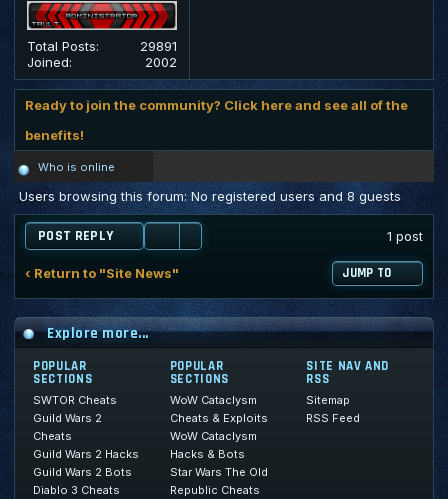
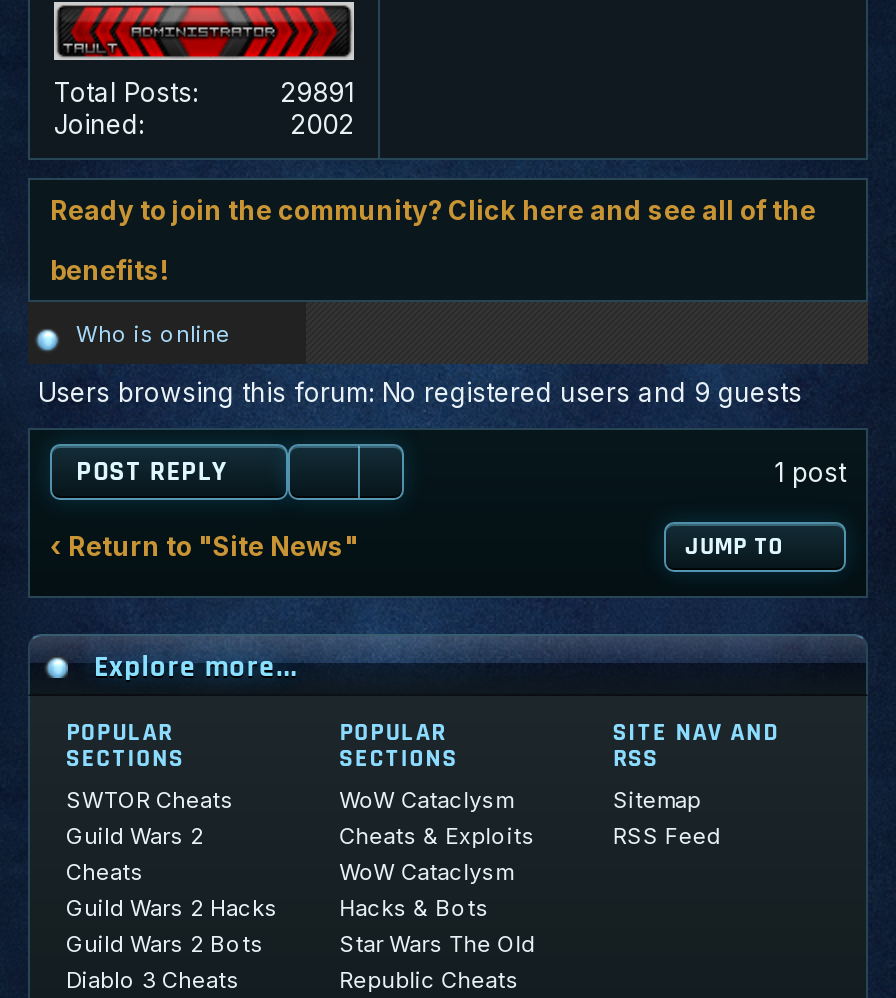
- Users browsing this forum: No registered users and 8 guests
+ Users browsing this forum: No registered users and 9 guests
